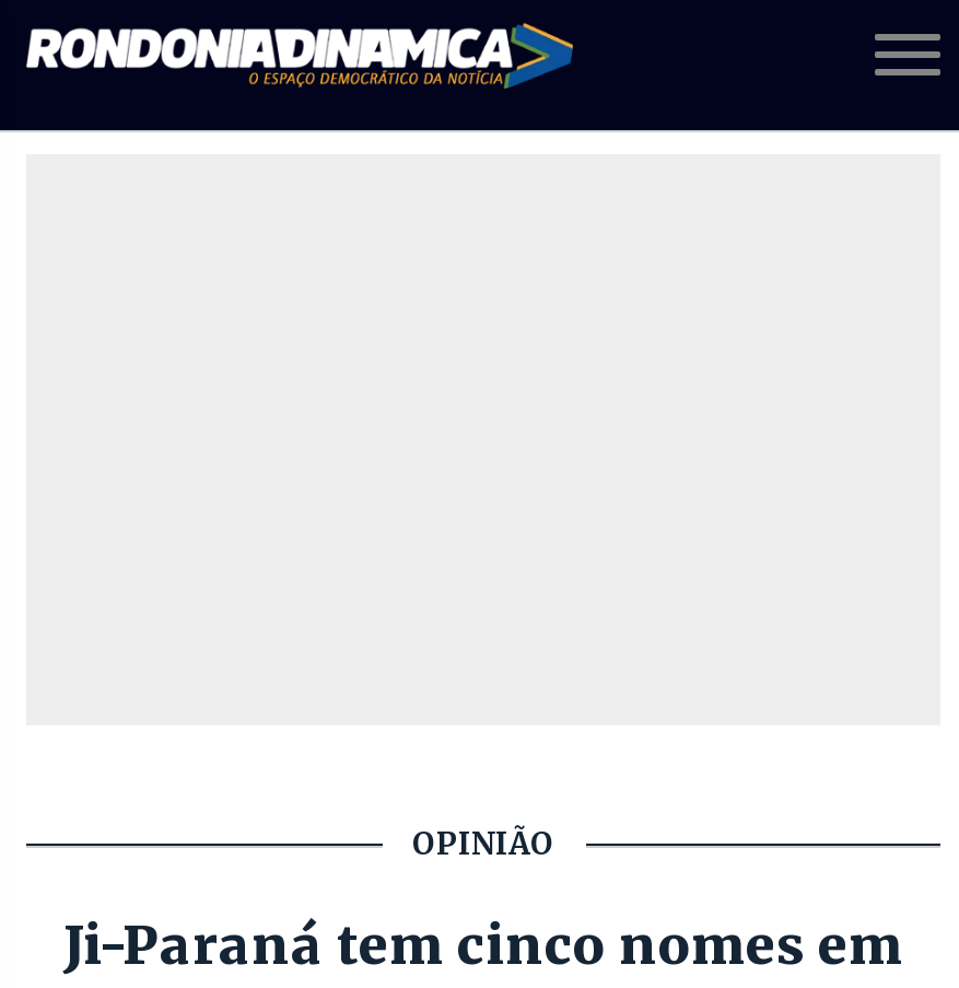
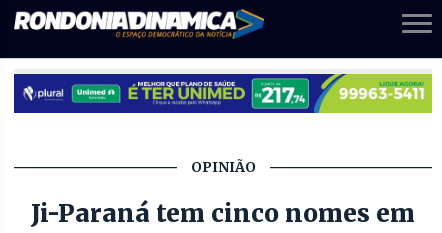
+ [image]
